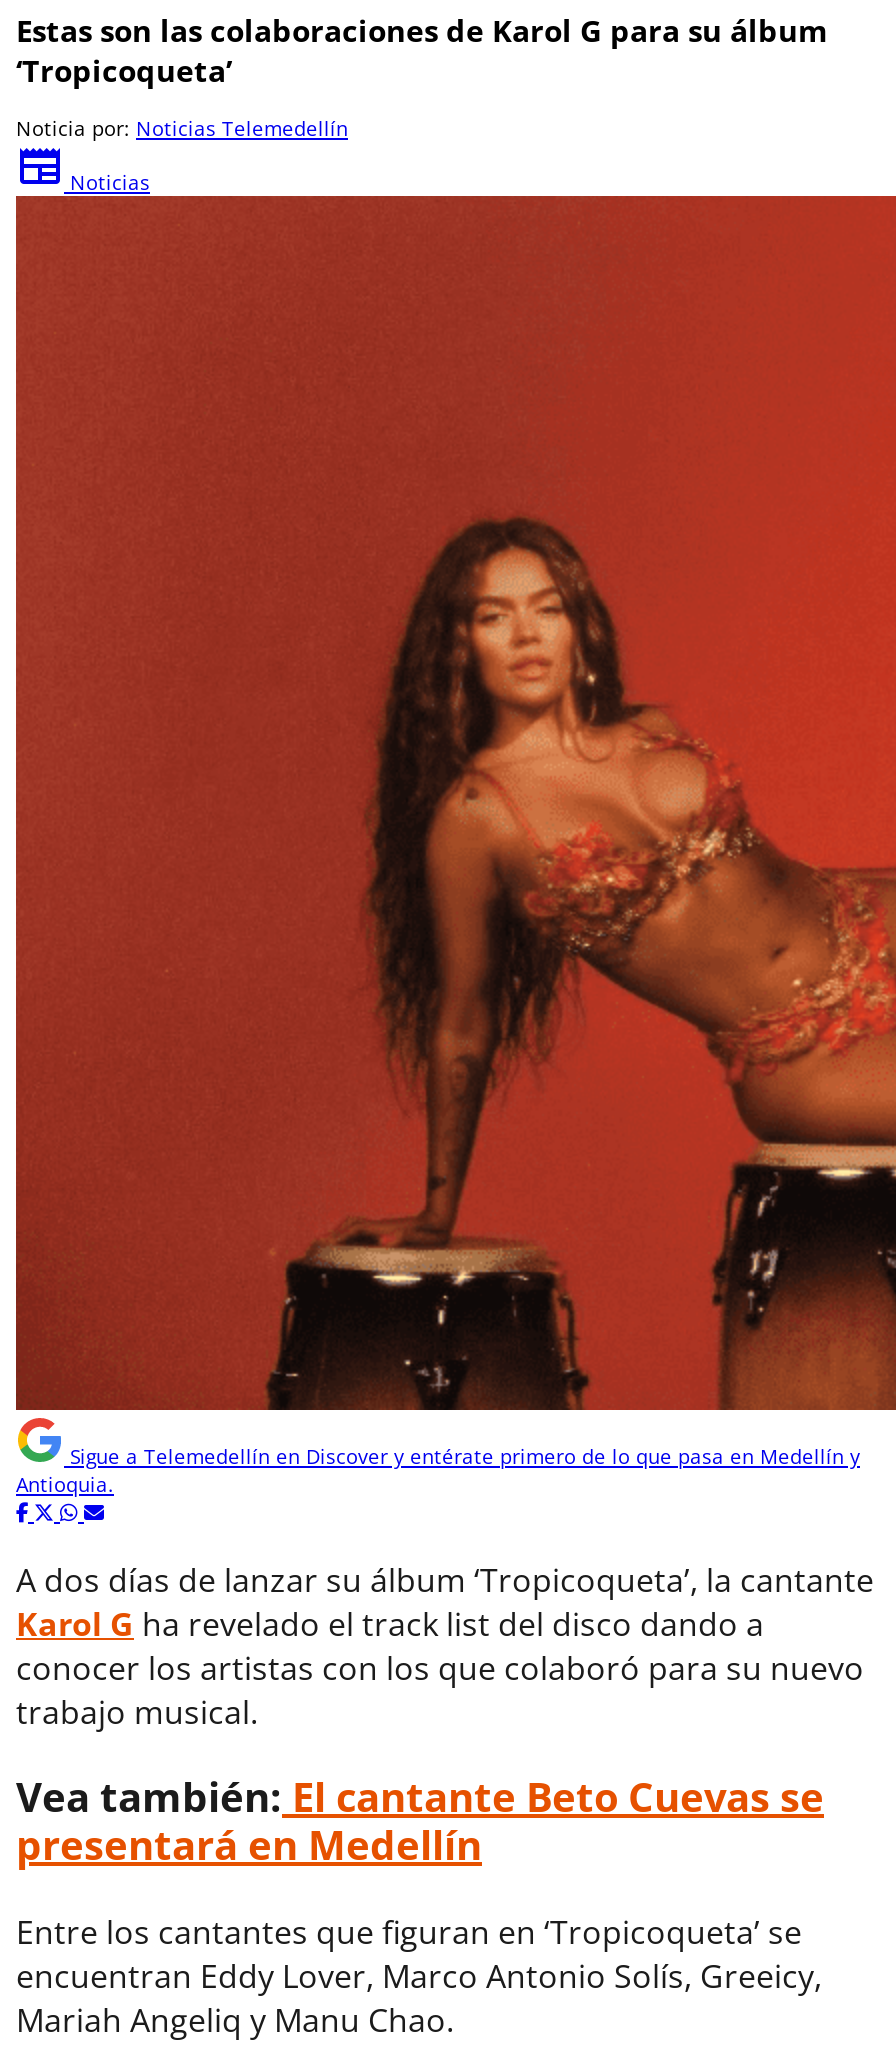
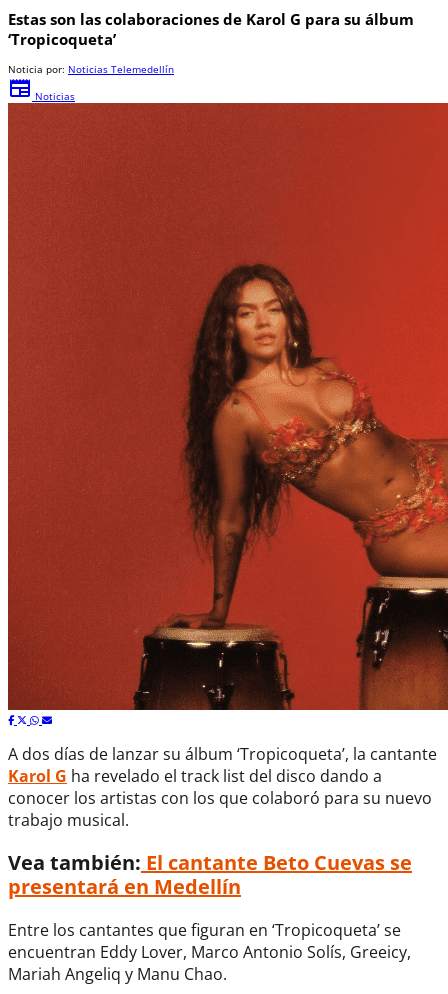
- Sigue a Telemedellín en Discover y entérate primero de lo que pasa en Medellín y
- Antioquia.
